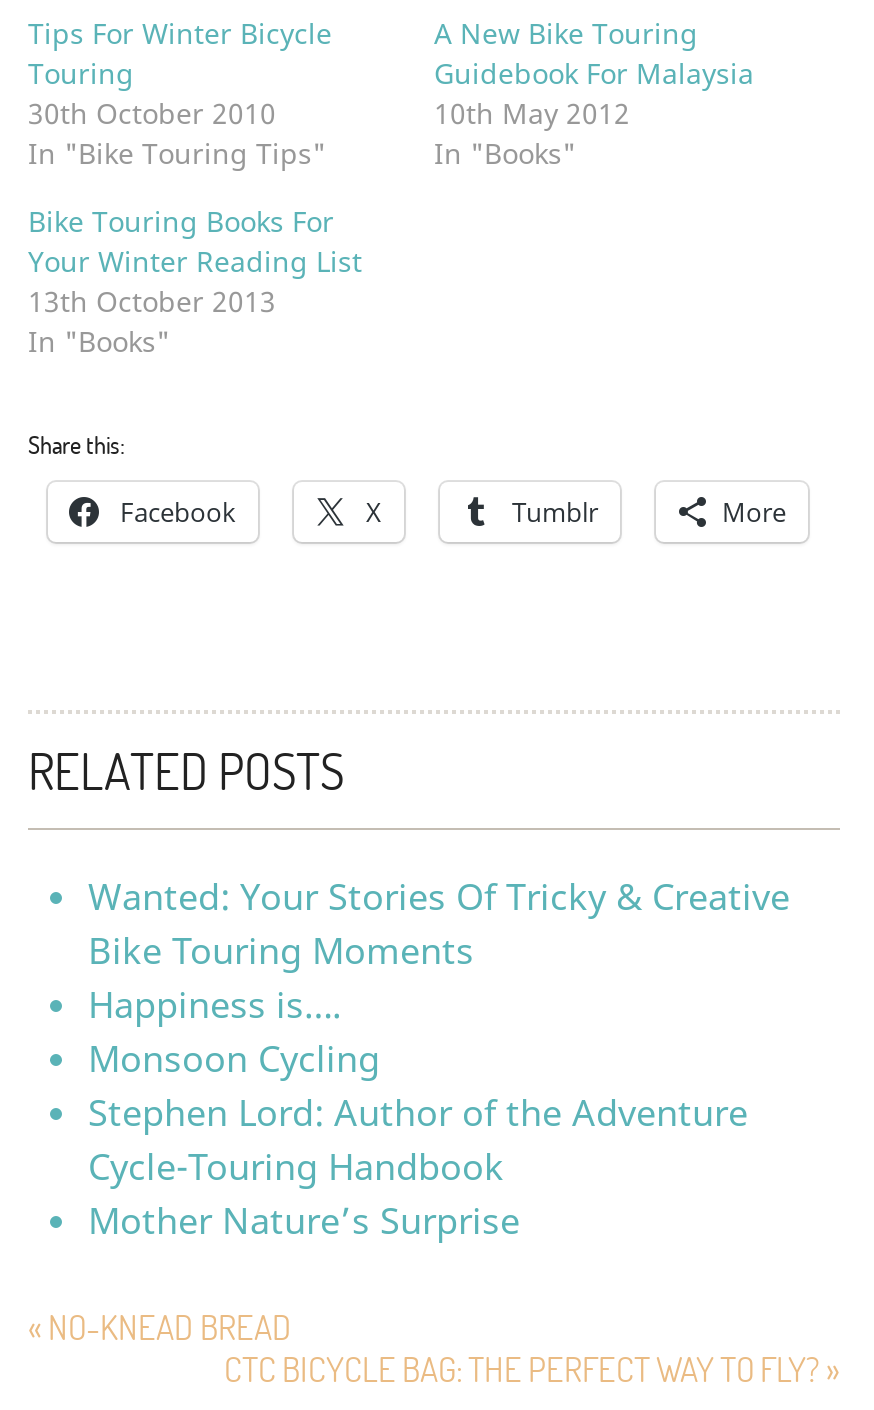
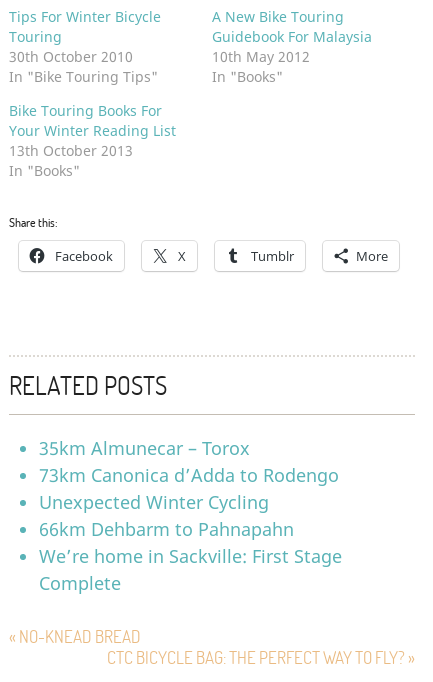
- Wanted: Your Stories Of Tricky & Creative
- Bike Touring Moments
- Happiness is….
- Monsoon Cycling
- Stephen Lord: Author of the Adventure
- Cycle-Touring Handbook
- Mother Nature’s Surprise
+ 35km Almunecar – Torox
+ 73km Canonica d’Adda to Rodengo
+ Unexpected Winter Cycling
+ 66km Dehbarm to Pahnapahn
+ We’re home in Sackville: First Stage
+ Complete
